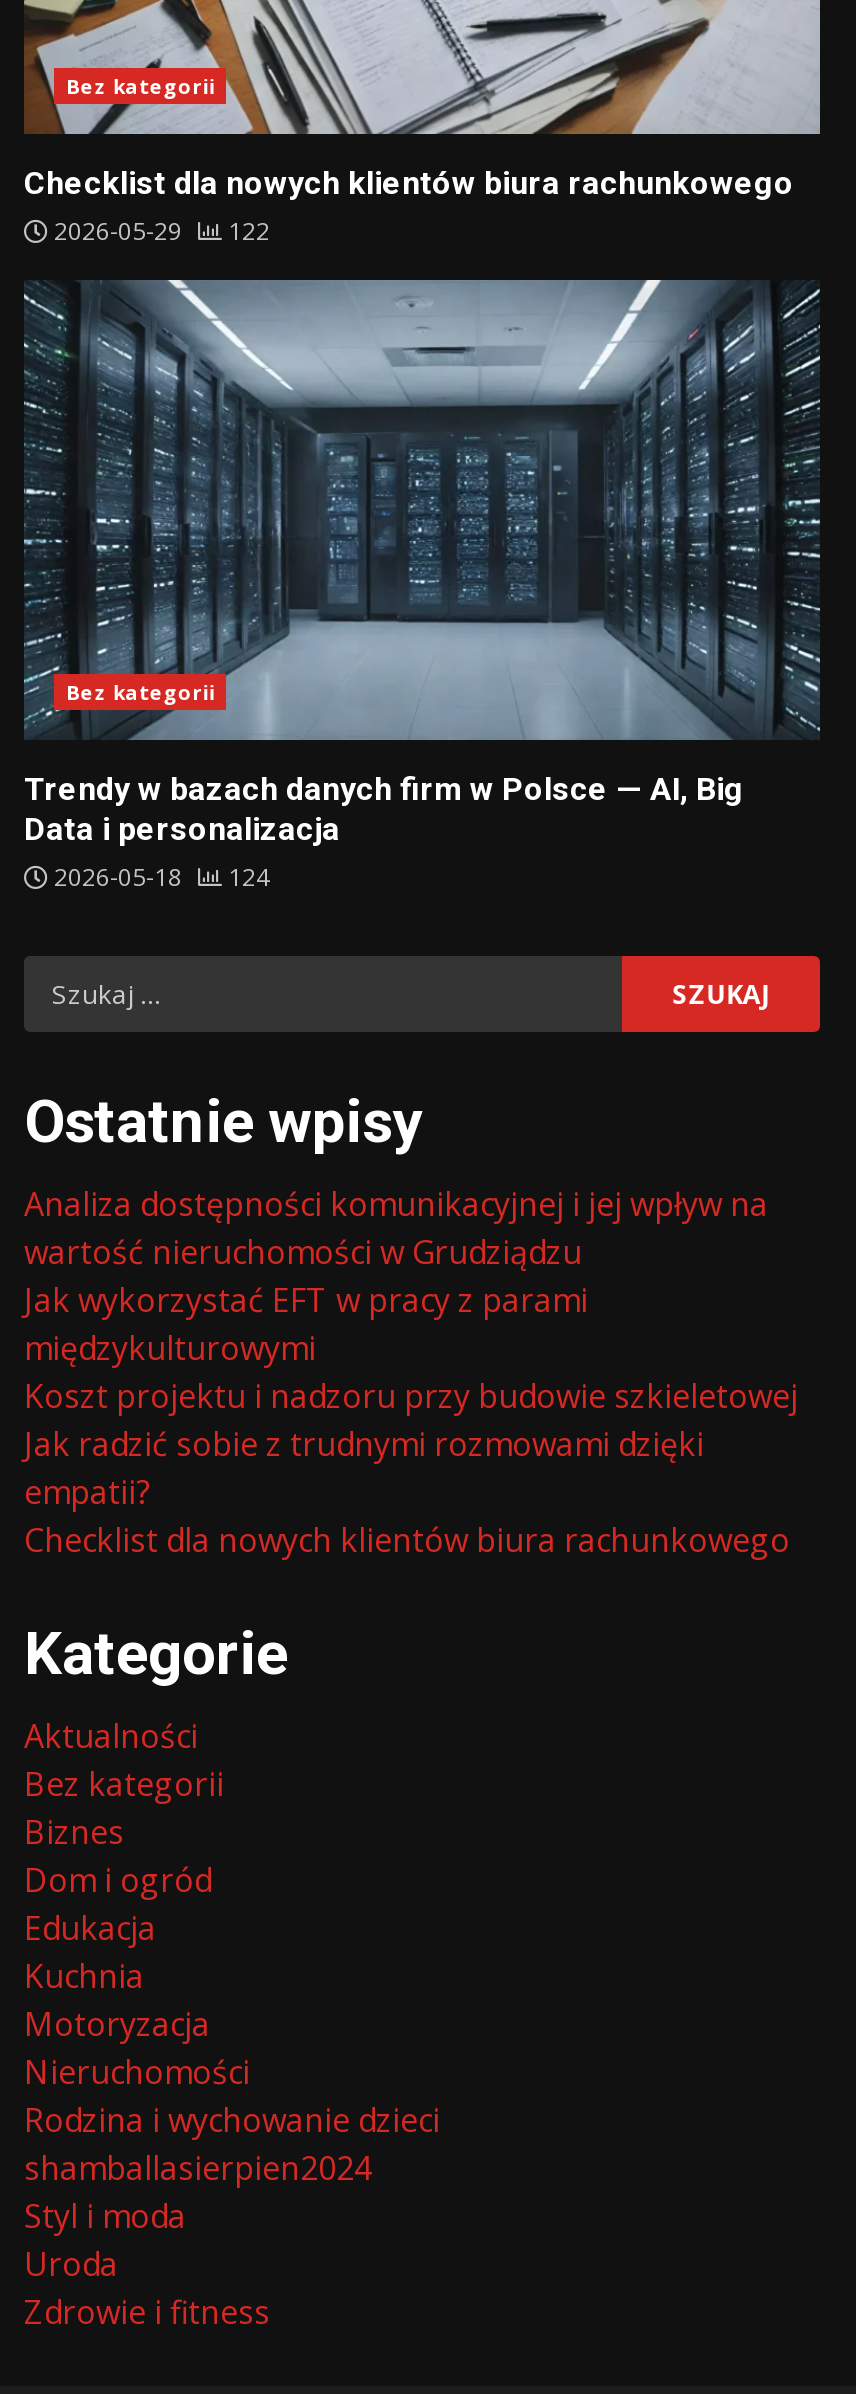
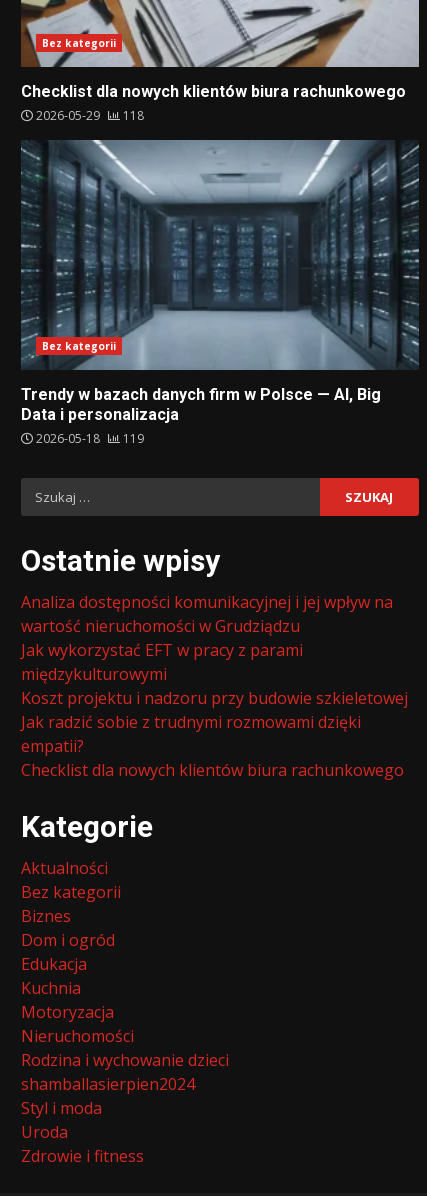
- 2026-05-29 122
+ 2026-05-29 118

- 2026-05-18 124
+ 2026-05-18 119
